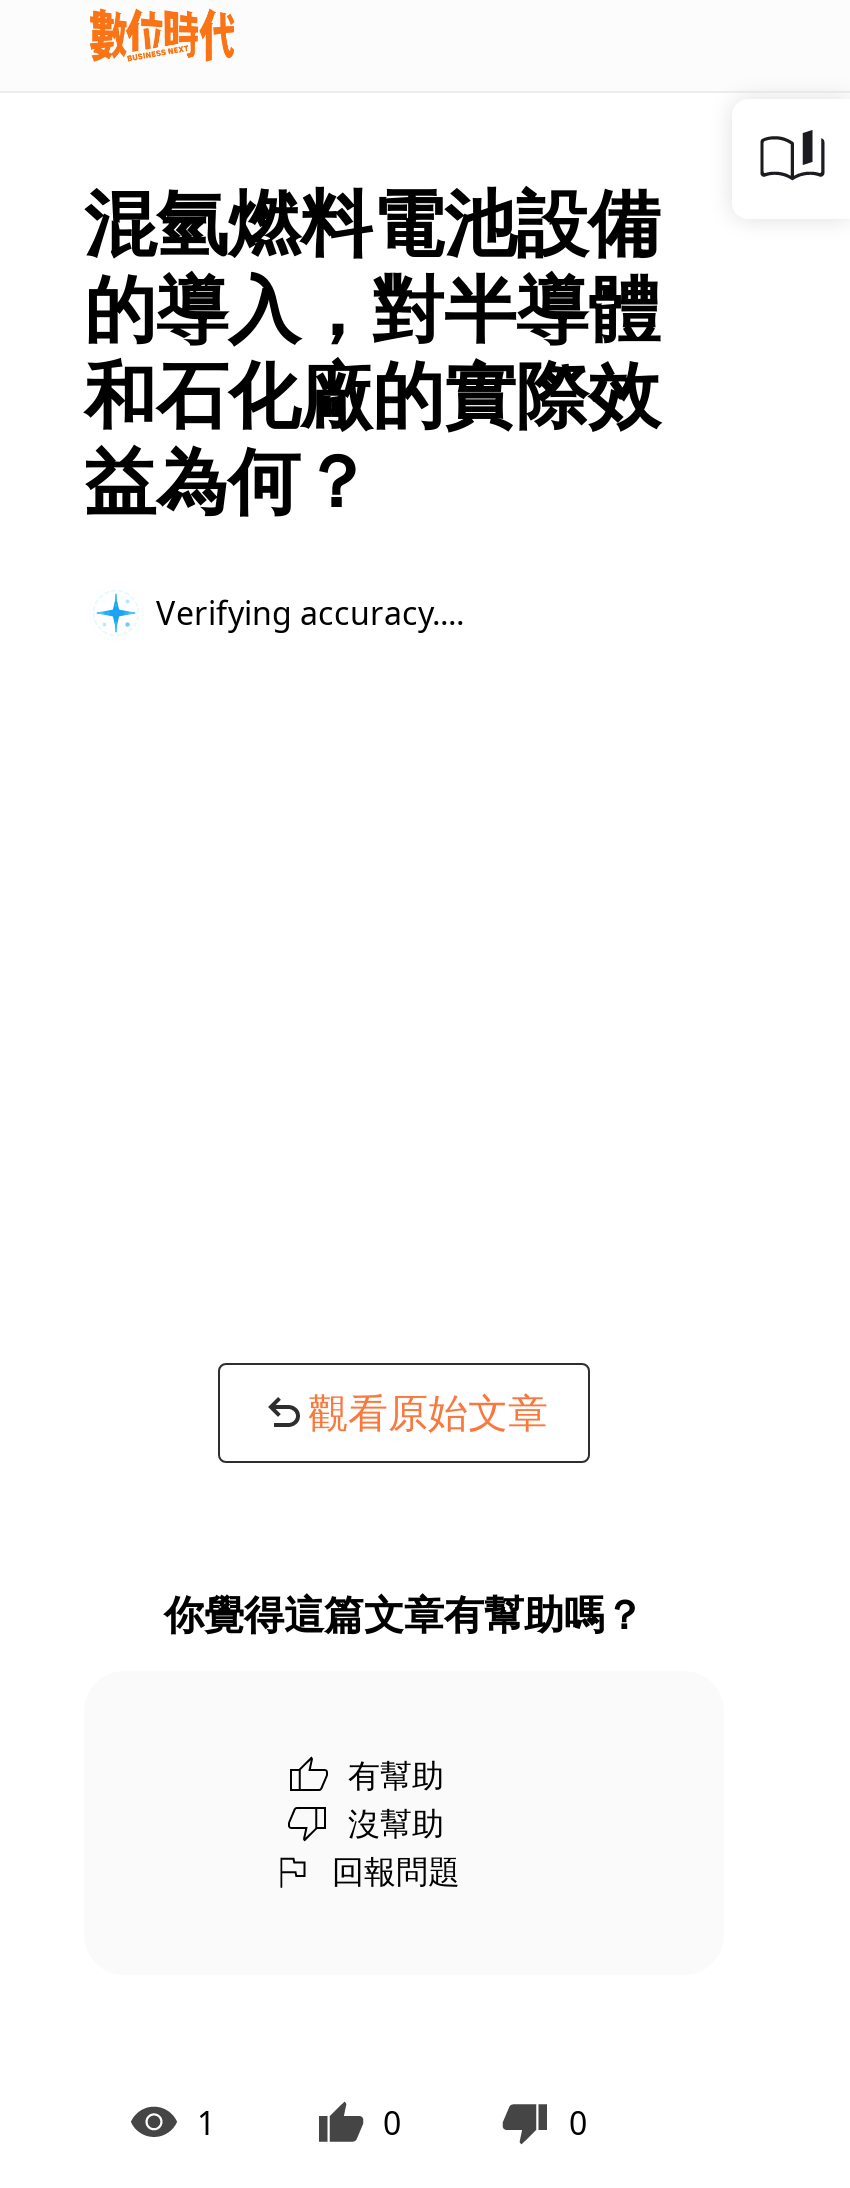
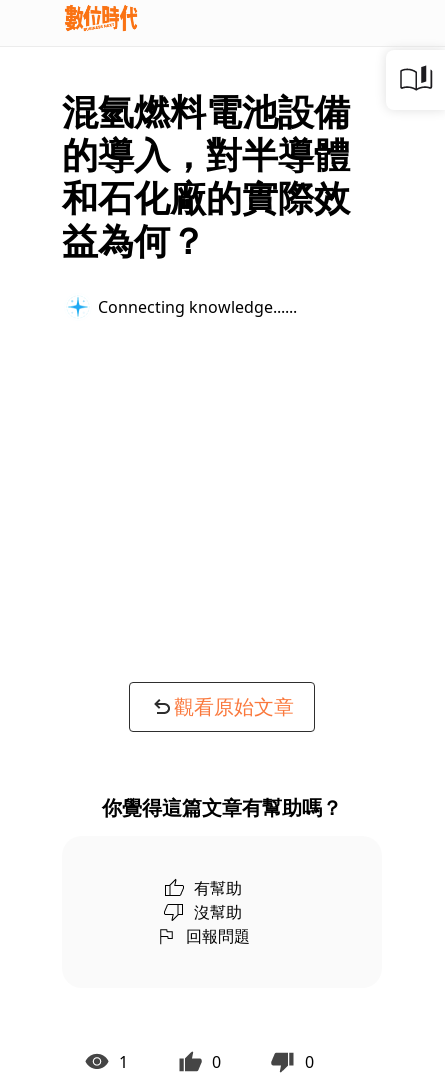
- Verifying accuracy...
+ Connecting knowledge...
